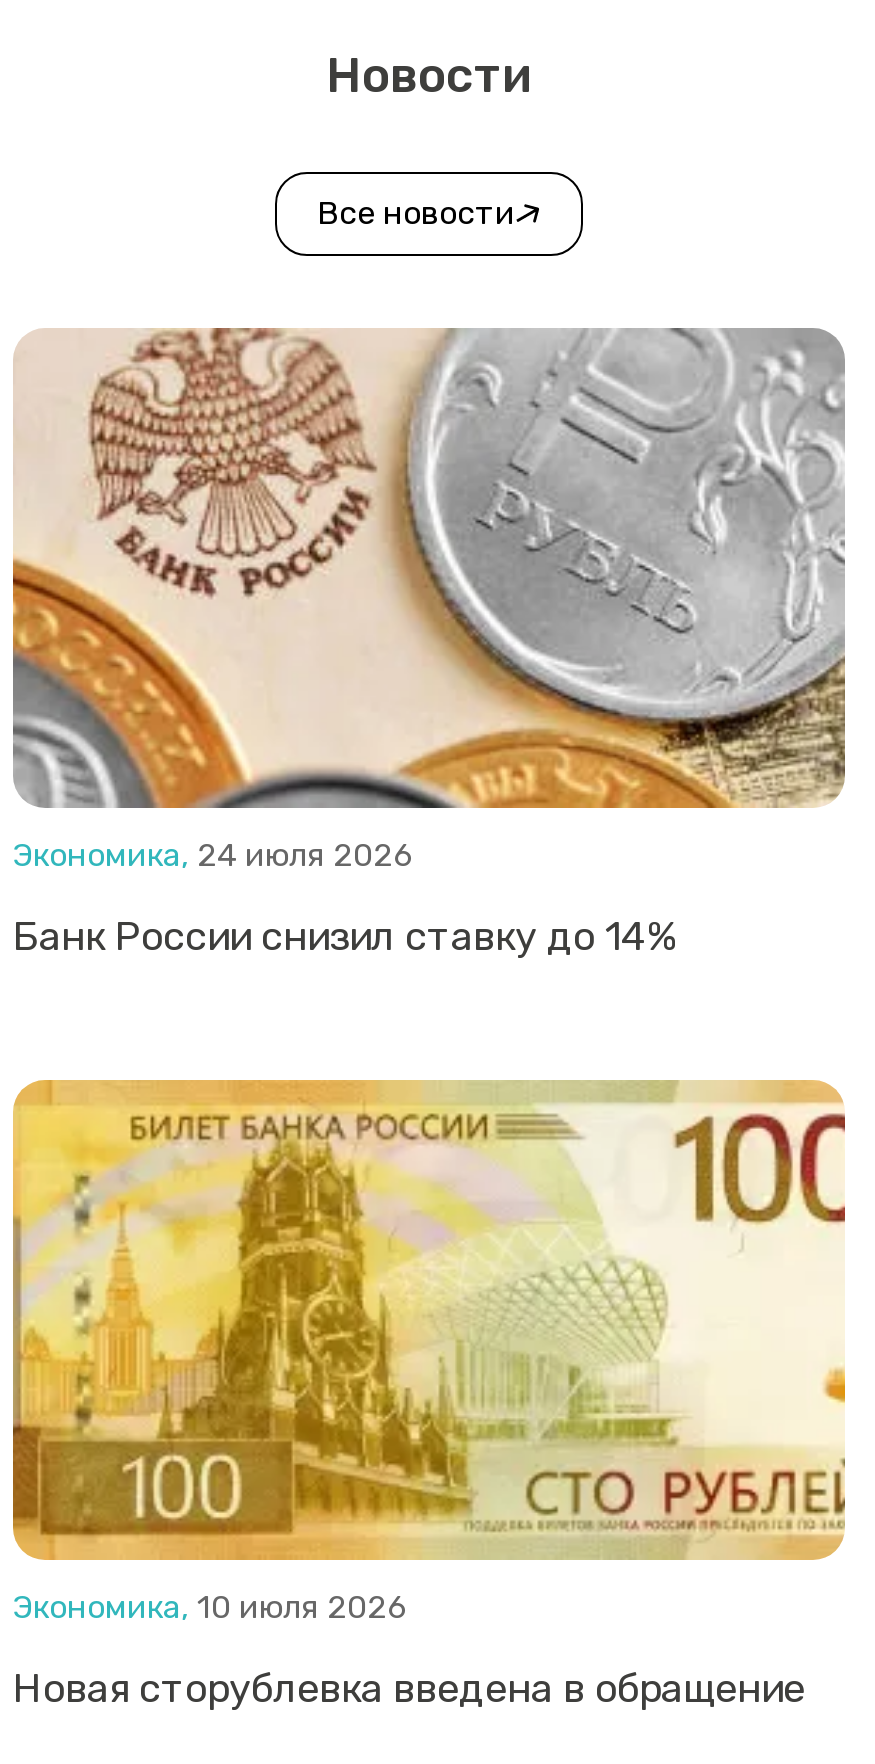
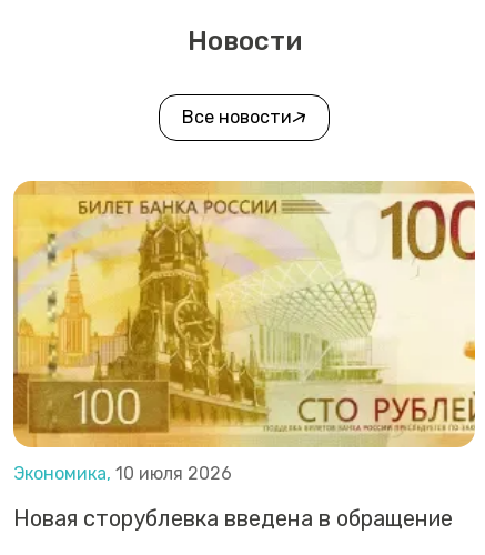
- [image]
- Экономика, 24 июля 2026
- Банк России снизил ставку до 14%
